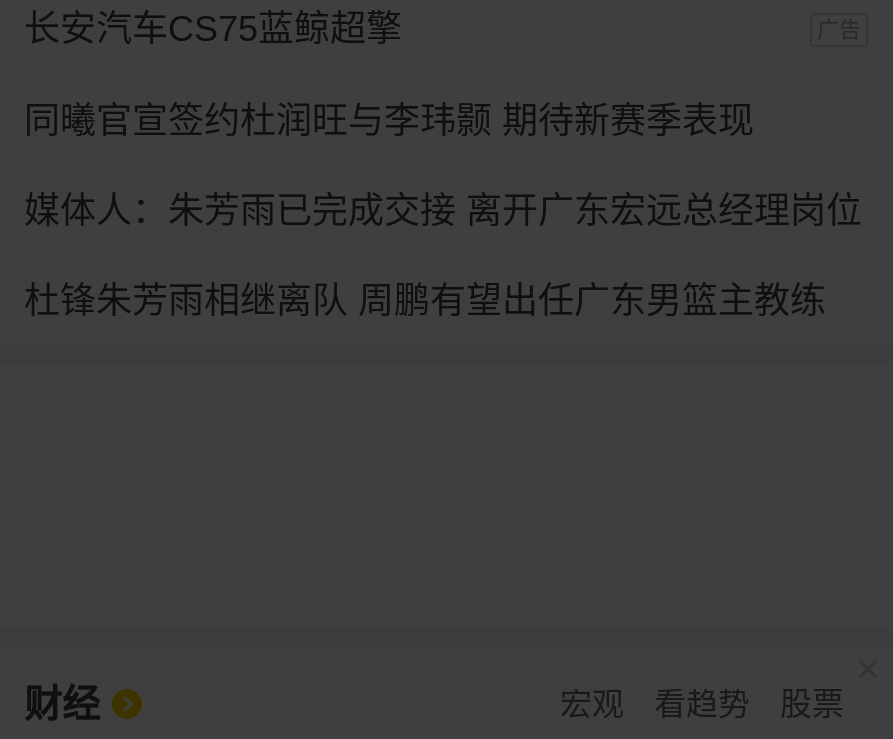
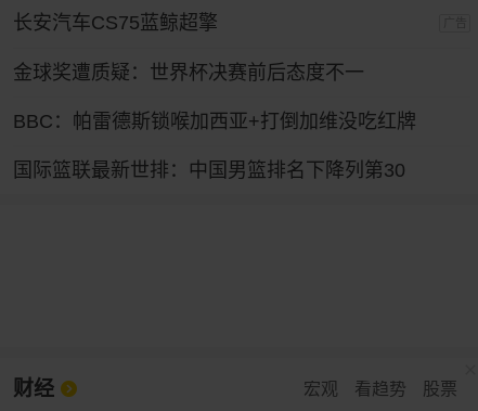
- 同曦官宣签约杜润旺与李玮颢 期待新赛季表现
+ 金球奖遭质疑：世界杯决赛前后态度不一

- 媒体人：朱芳雨已完成交接 离开广东宏远总经理岗位
+ BBC：帕雷德斯锁喉加西亚+打倒加维没吃红牌

- 杜锋朱芳雨相继离队 周鹏有望出任广东男篮主教练
+ 国际篮联最新世排：中国男篮排名下降列第30
